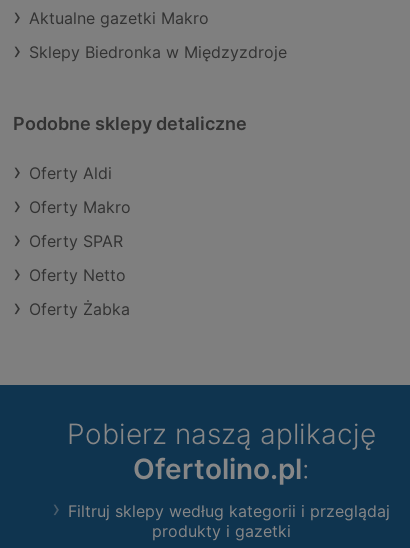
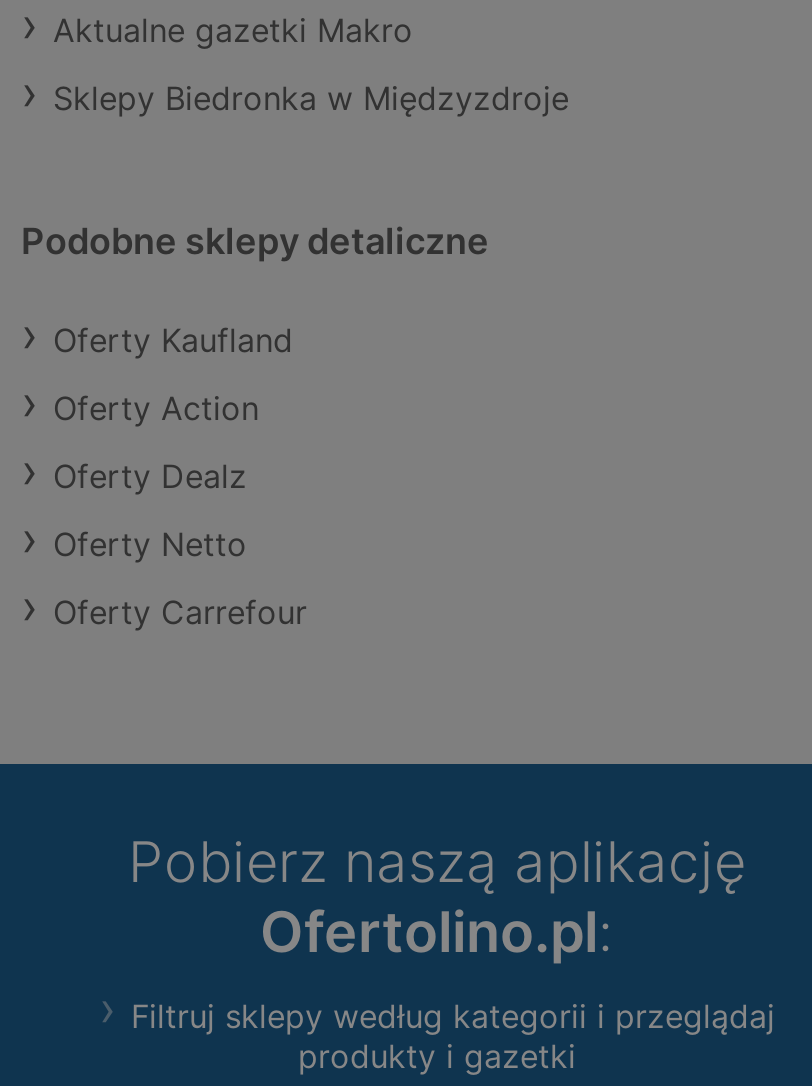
- Oferty Aldi
+ Oferty Kaufland

- Oferty Makro
+ Oferty Action

- Oferty SPAR
+ Oferty Dealz

- Oferty Żabka
+ Oferty Carrefour
